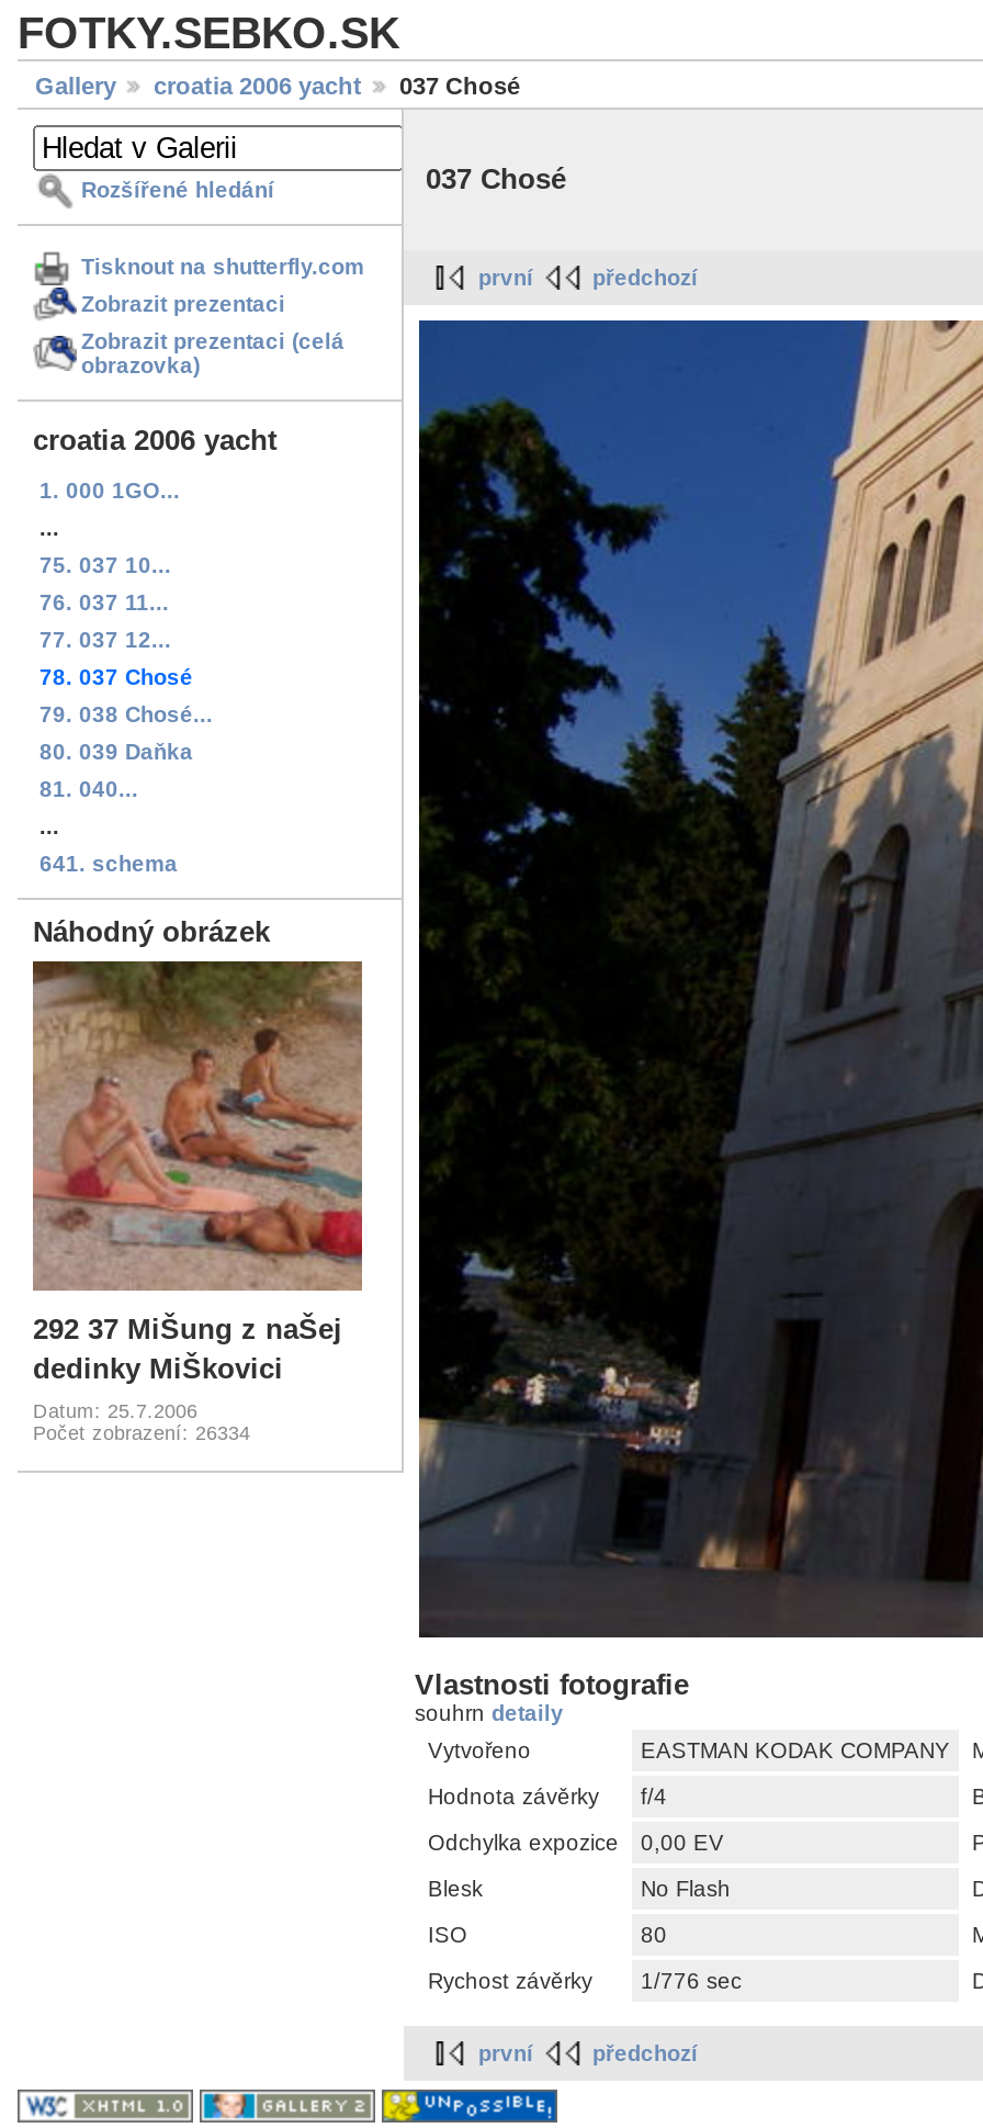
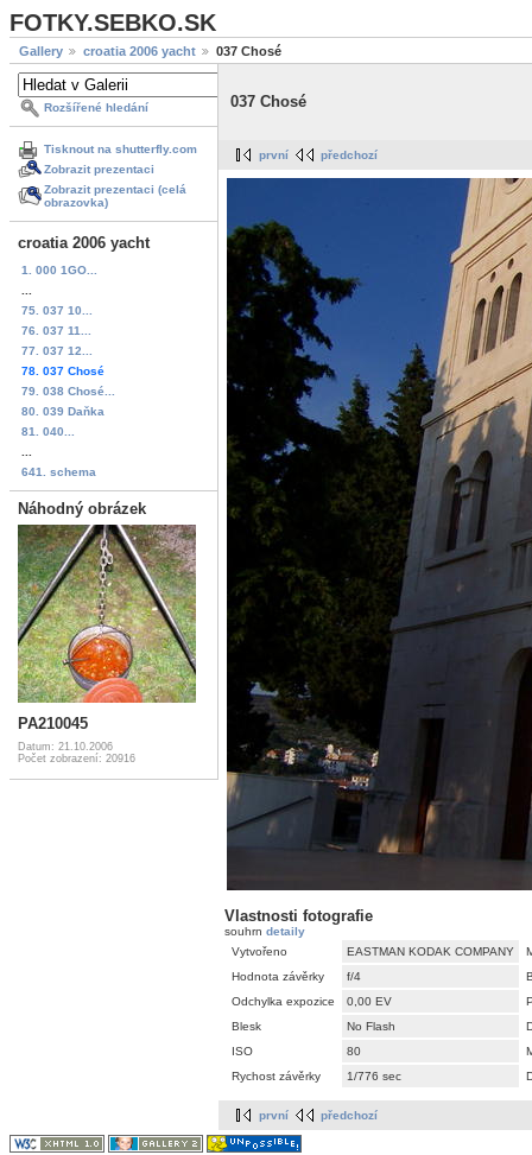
- [image]
- 292 37 MiŠung z naŠej
- dedinky MiŠkovici
+ [image]
+ PA210045

- Datum: 25.7.2006
- Počet zobrazení: 26334
+ Datum: 21.10.2006
+ Počet zobrazení: 20916
